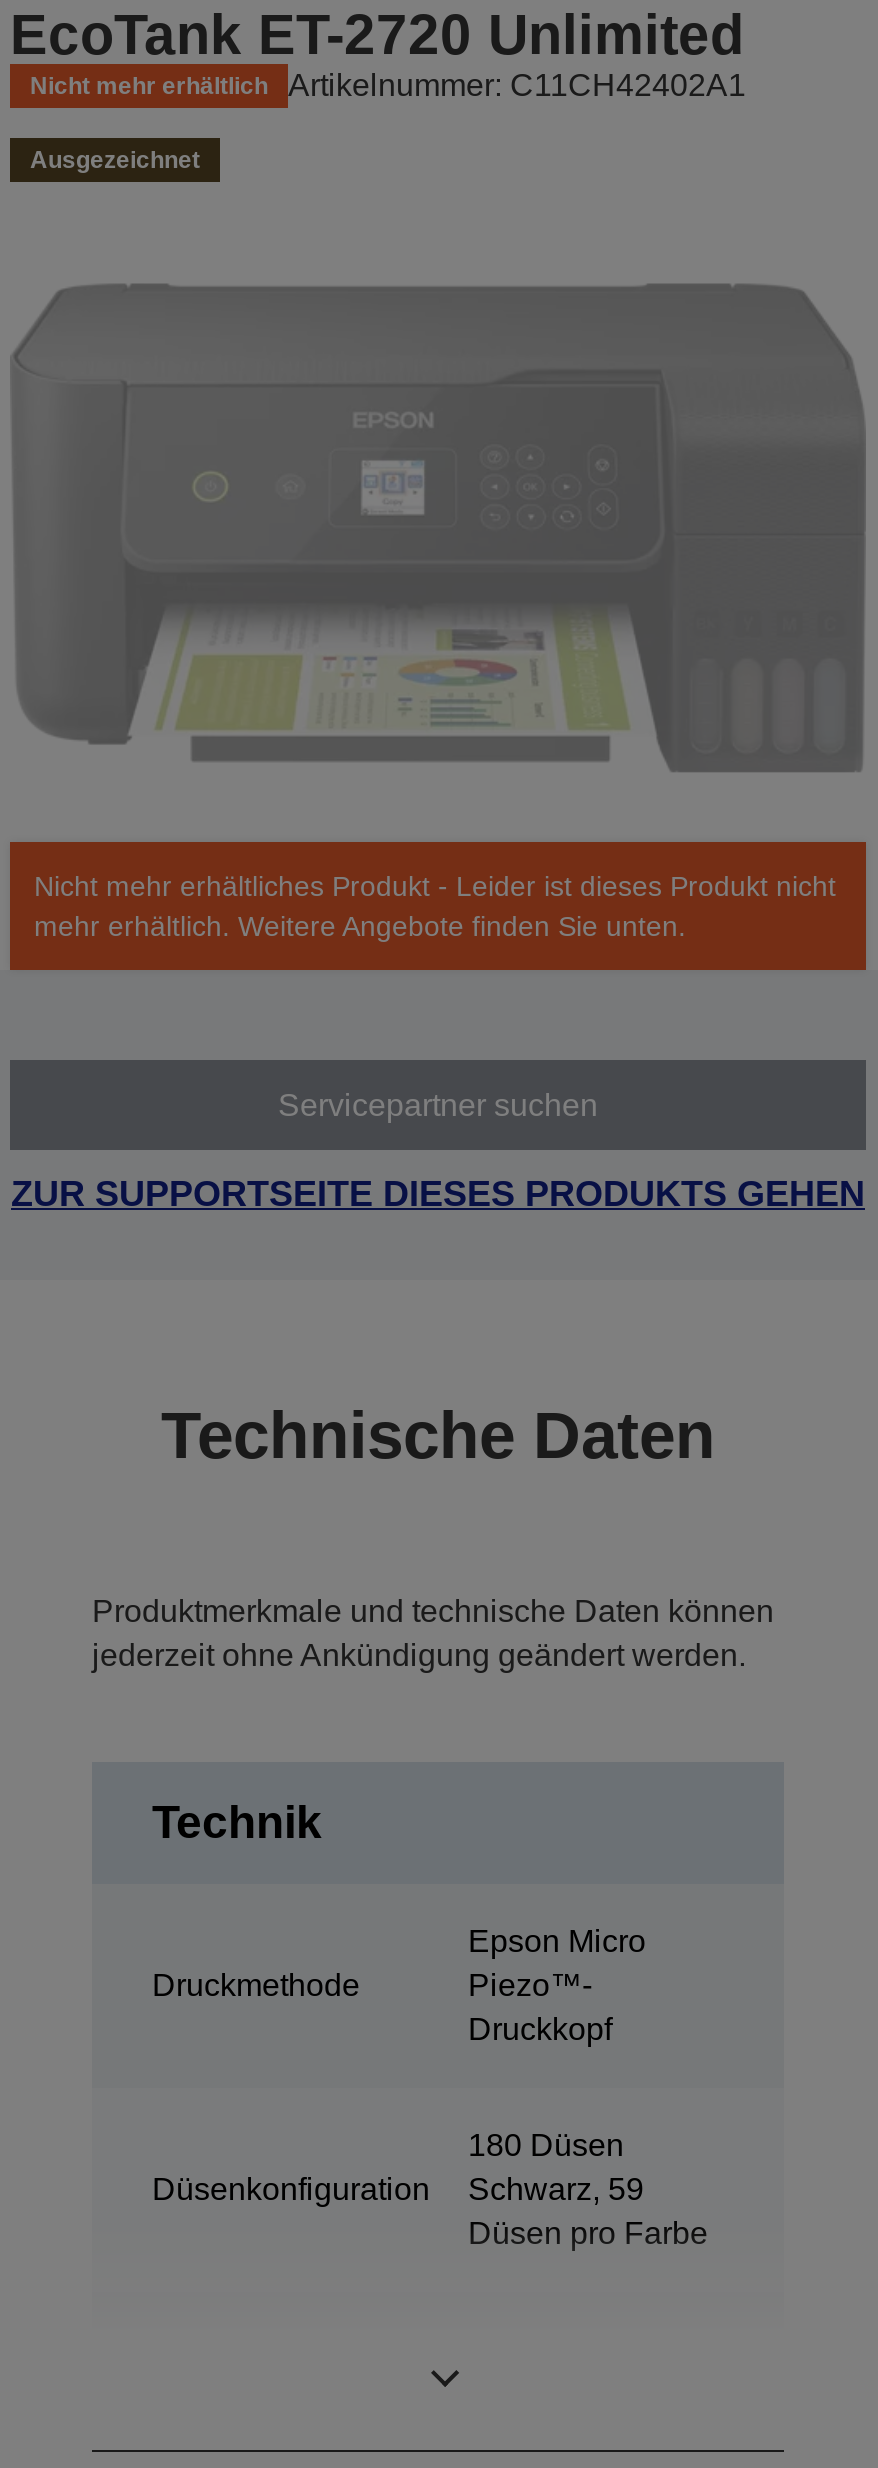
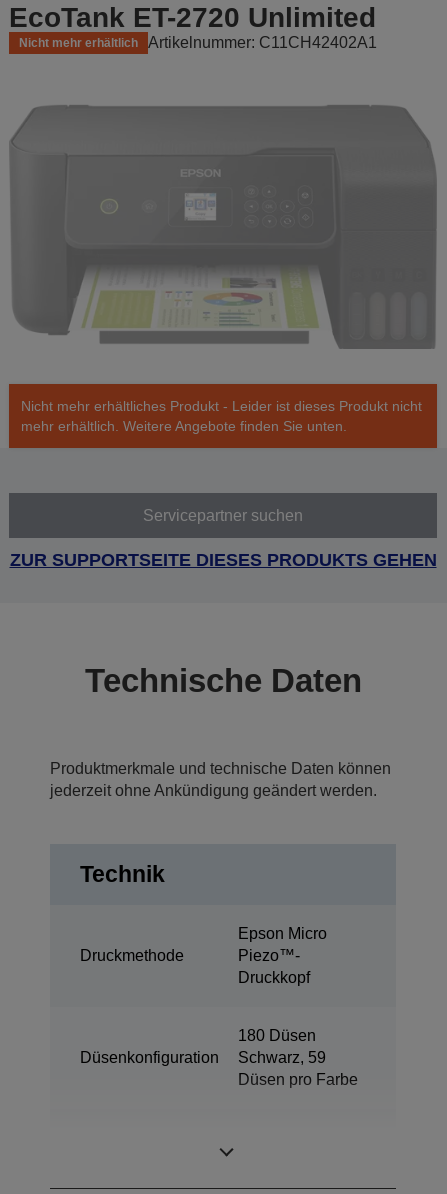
- Ausgezeichnet
